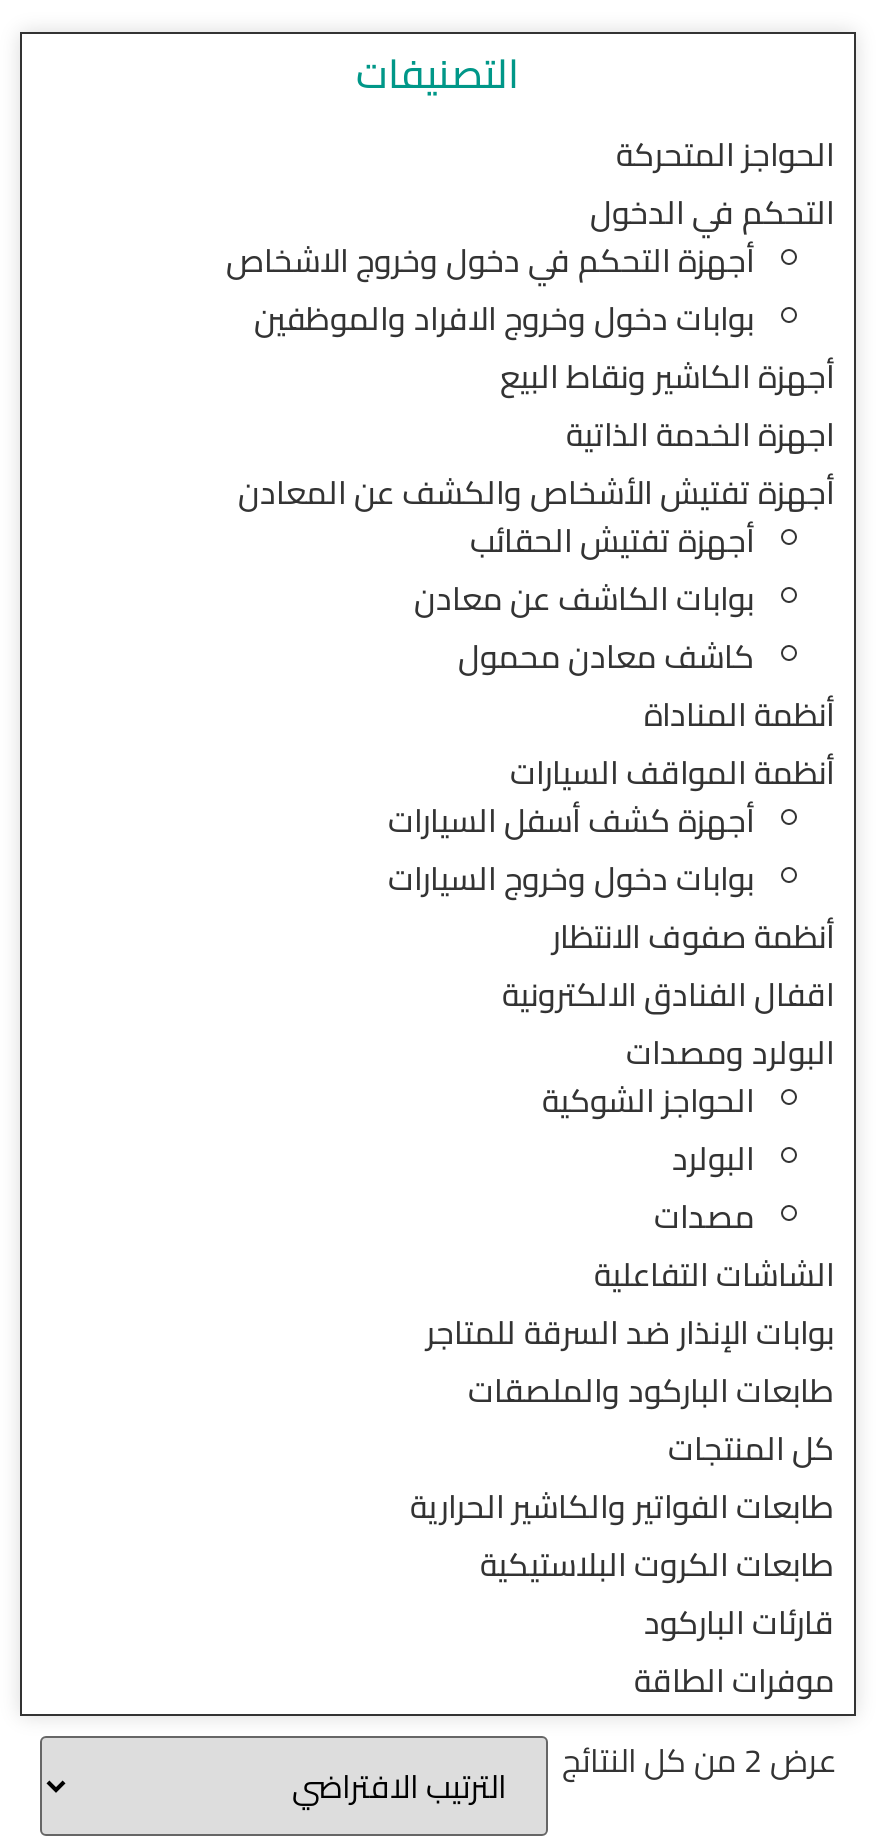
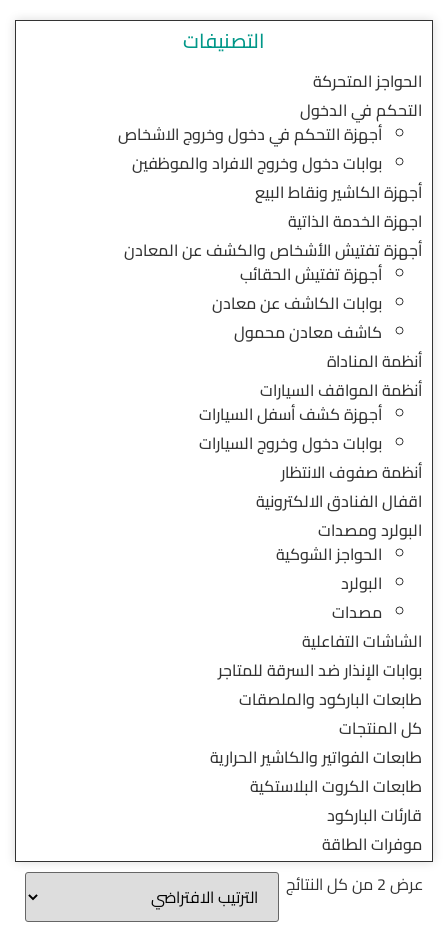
- طابعات الكروت البلاستيكية
+ طابعات الكروت البلاستكية
